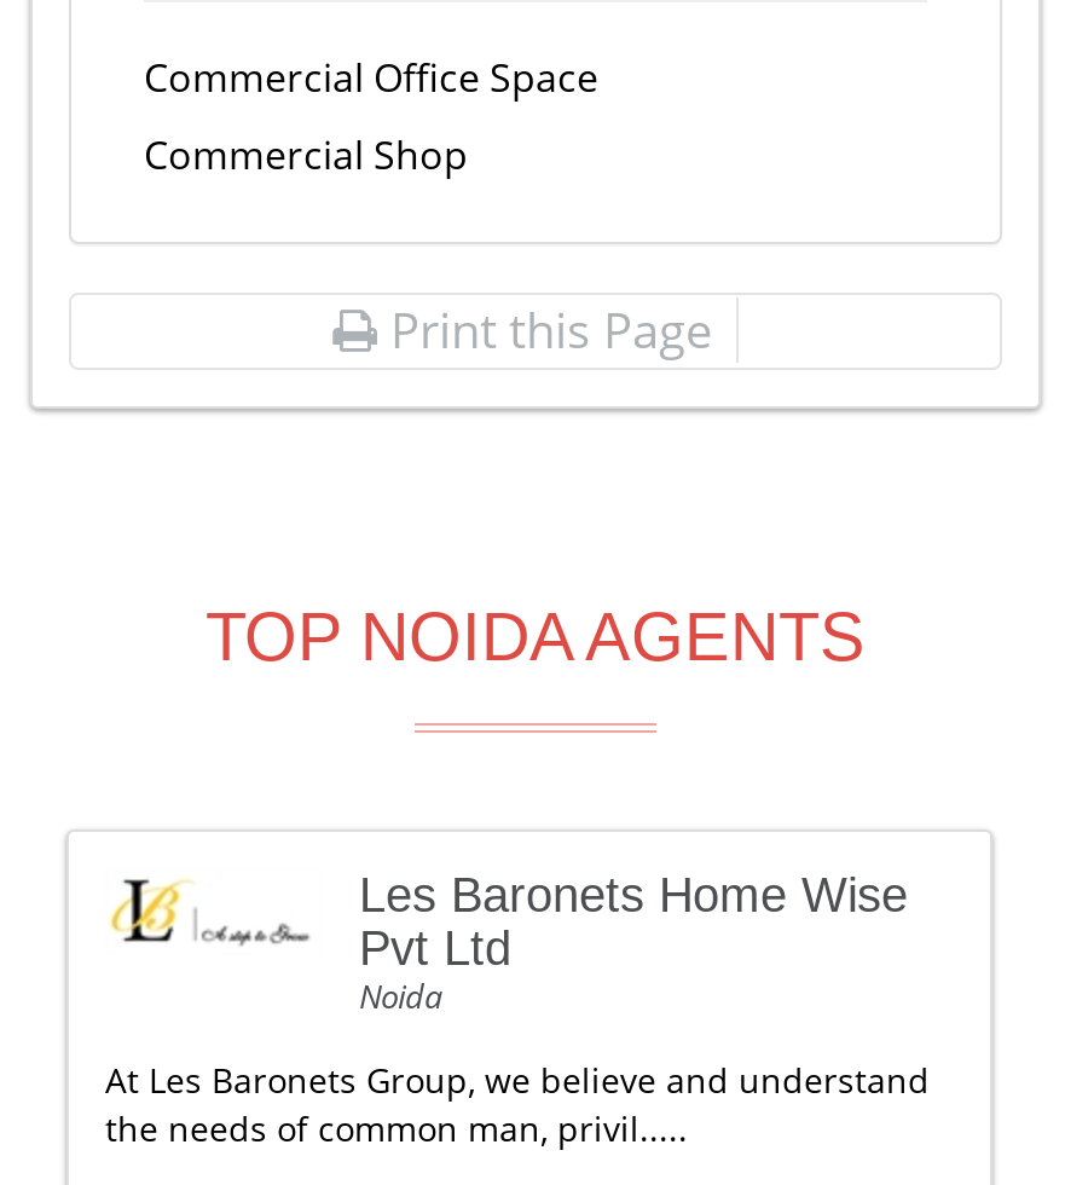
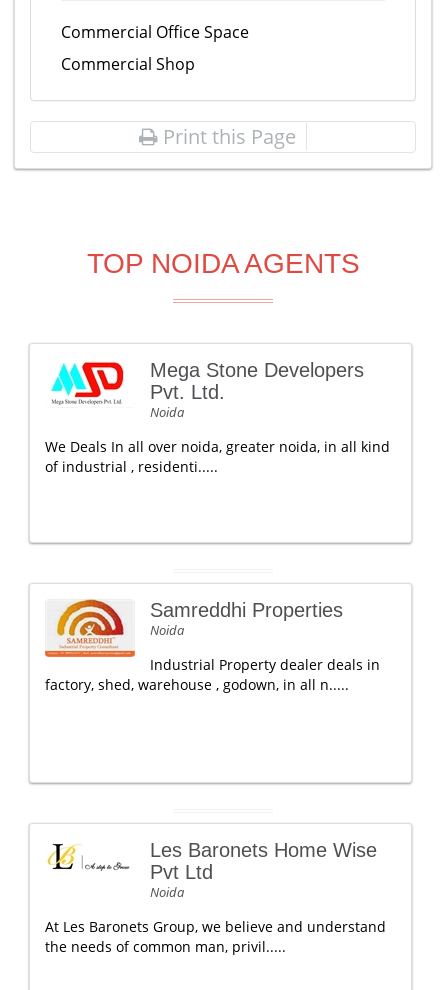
+ [image]
+ Samreddhi Properties
+ Noida
+ Industrial Property dealer deals in
+ factory, shed, warehouse , godown, in all n.....

+ [image]
+ Mega Stone Developers
+ Pvt. Ltd.
+ Noida
+ We Deals In all over noida, greater noida, in all kind
+ of industrial , residenti.....
